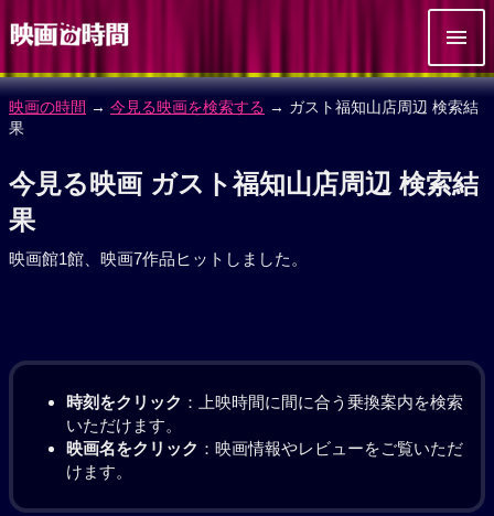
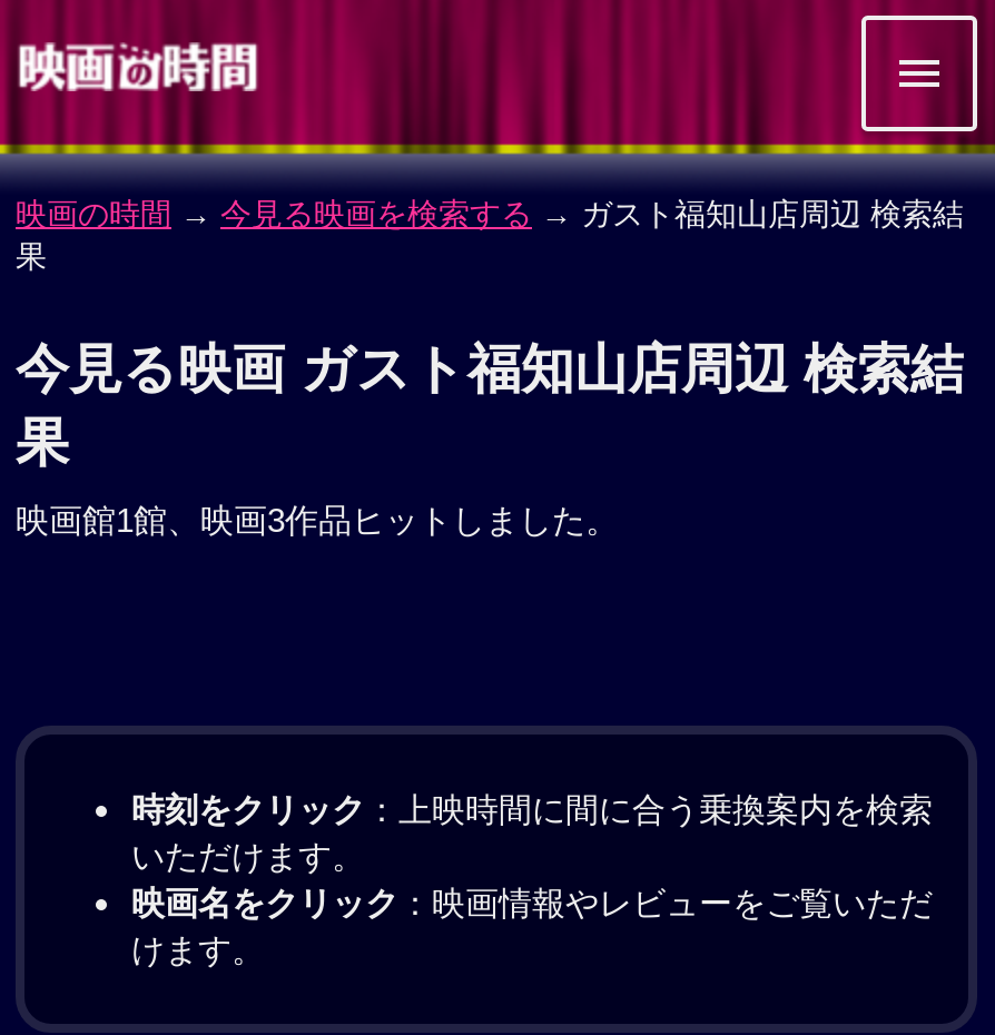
- 映画館1館、映画7作品ヒットしました。
+ 映画館1館、映画3作品ヒットしました。
